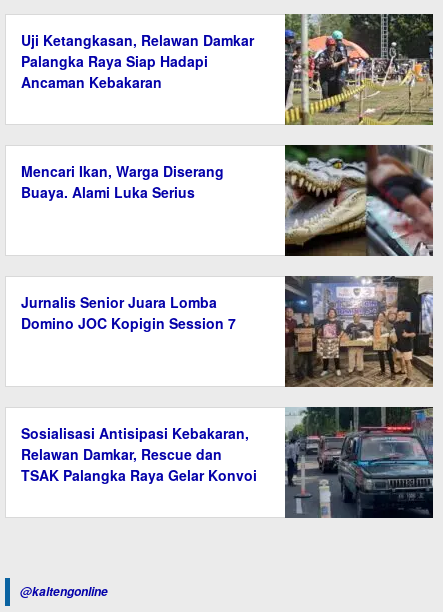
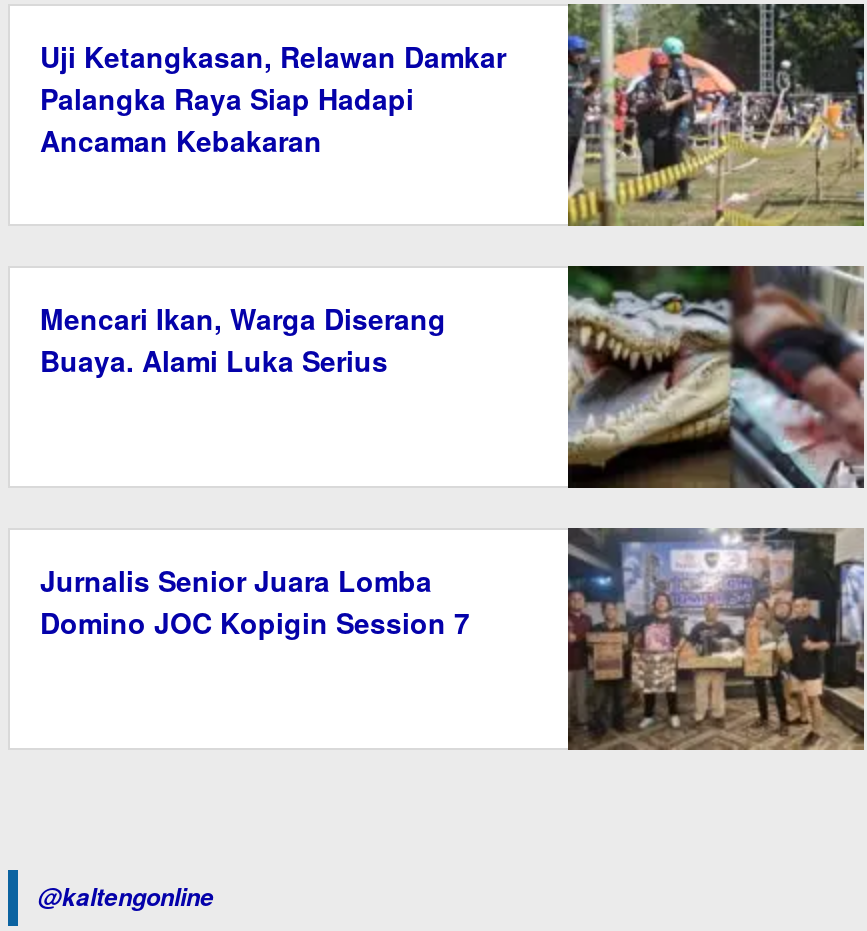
- [image]
- Sosialisasi Antisipasi Kebakaran,
- Relawan Damkar, Rescue dan
- TSAK Palangka Raya Gelar Konvoi
